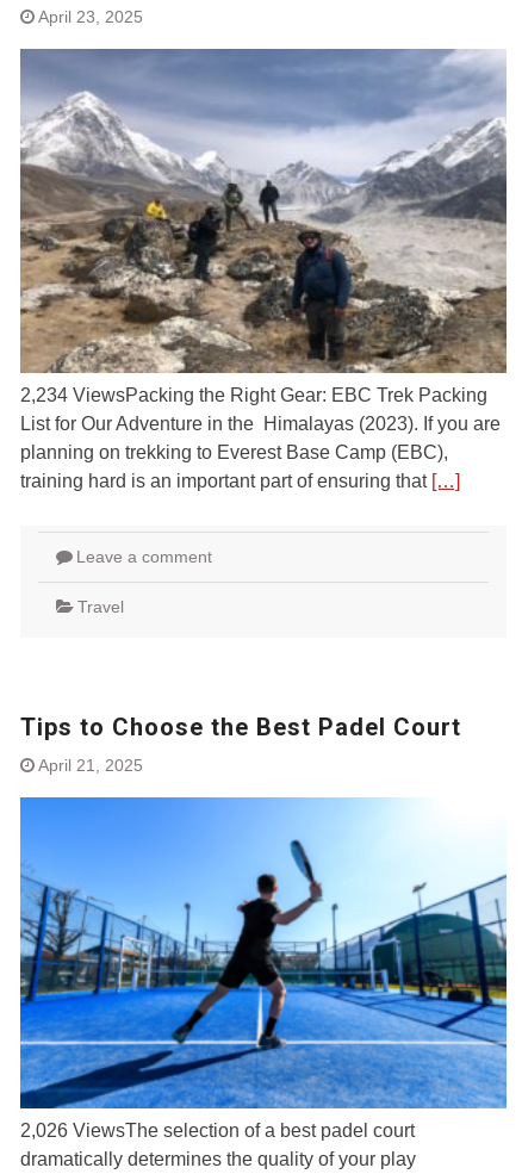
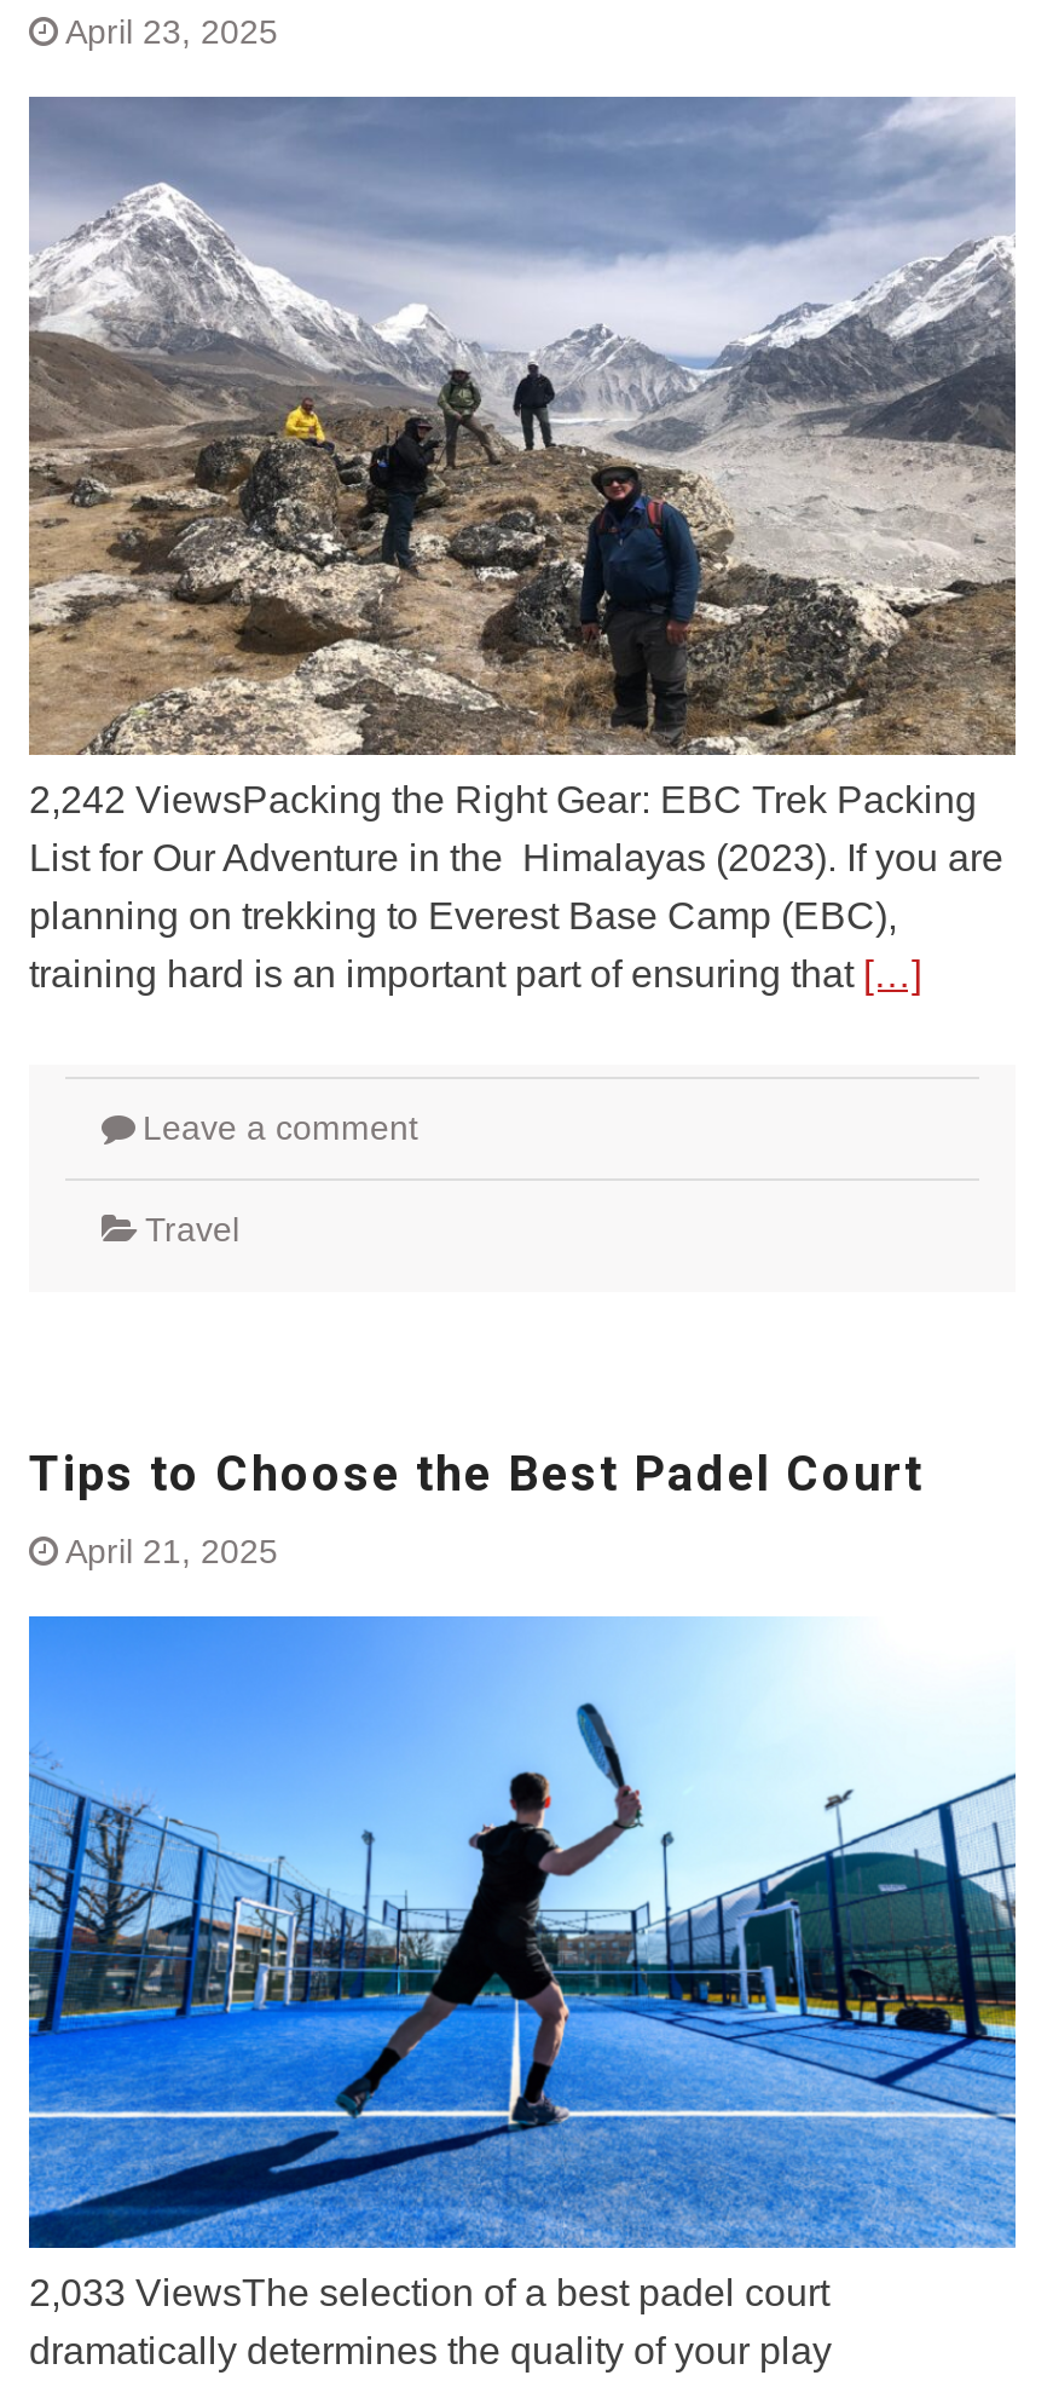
- 2,234 ViewsPacking the Right Gear: EBC Trek Packing
+ 2,242 ViewsPacking the Right Gear: EBC Trek Packing

- 2,026 ViewsThe selection of a best padel court
+ 2,033 ViewsThe selection of a best padel court
